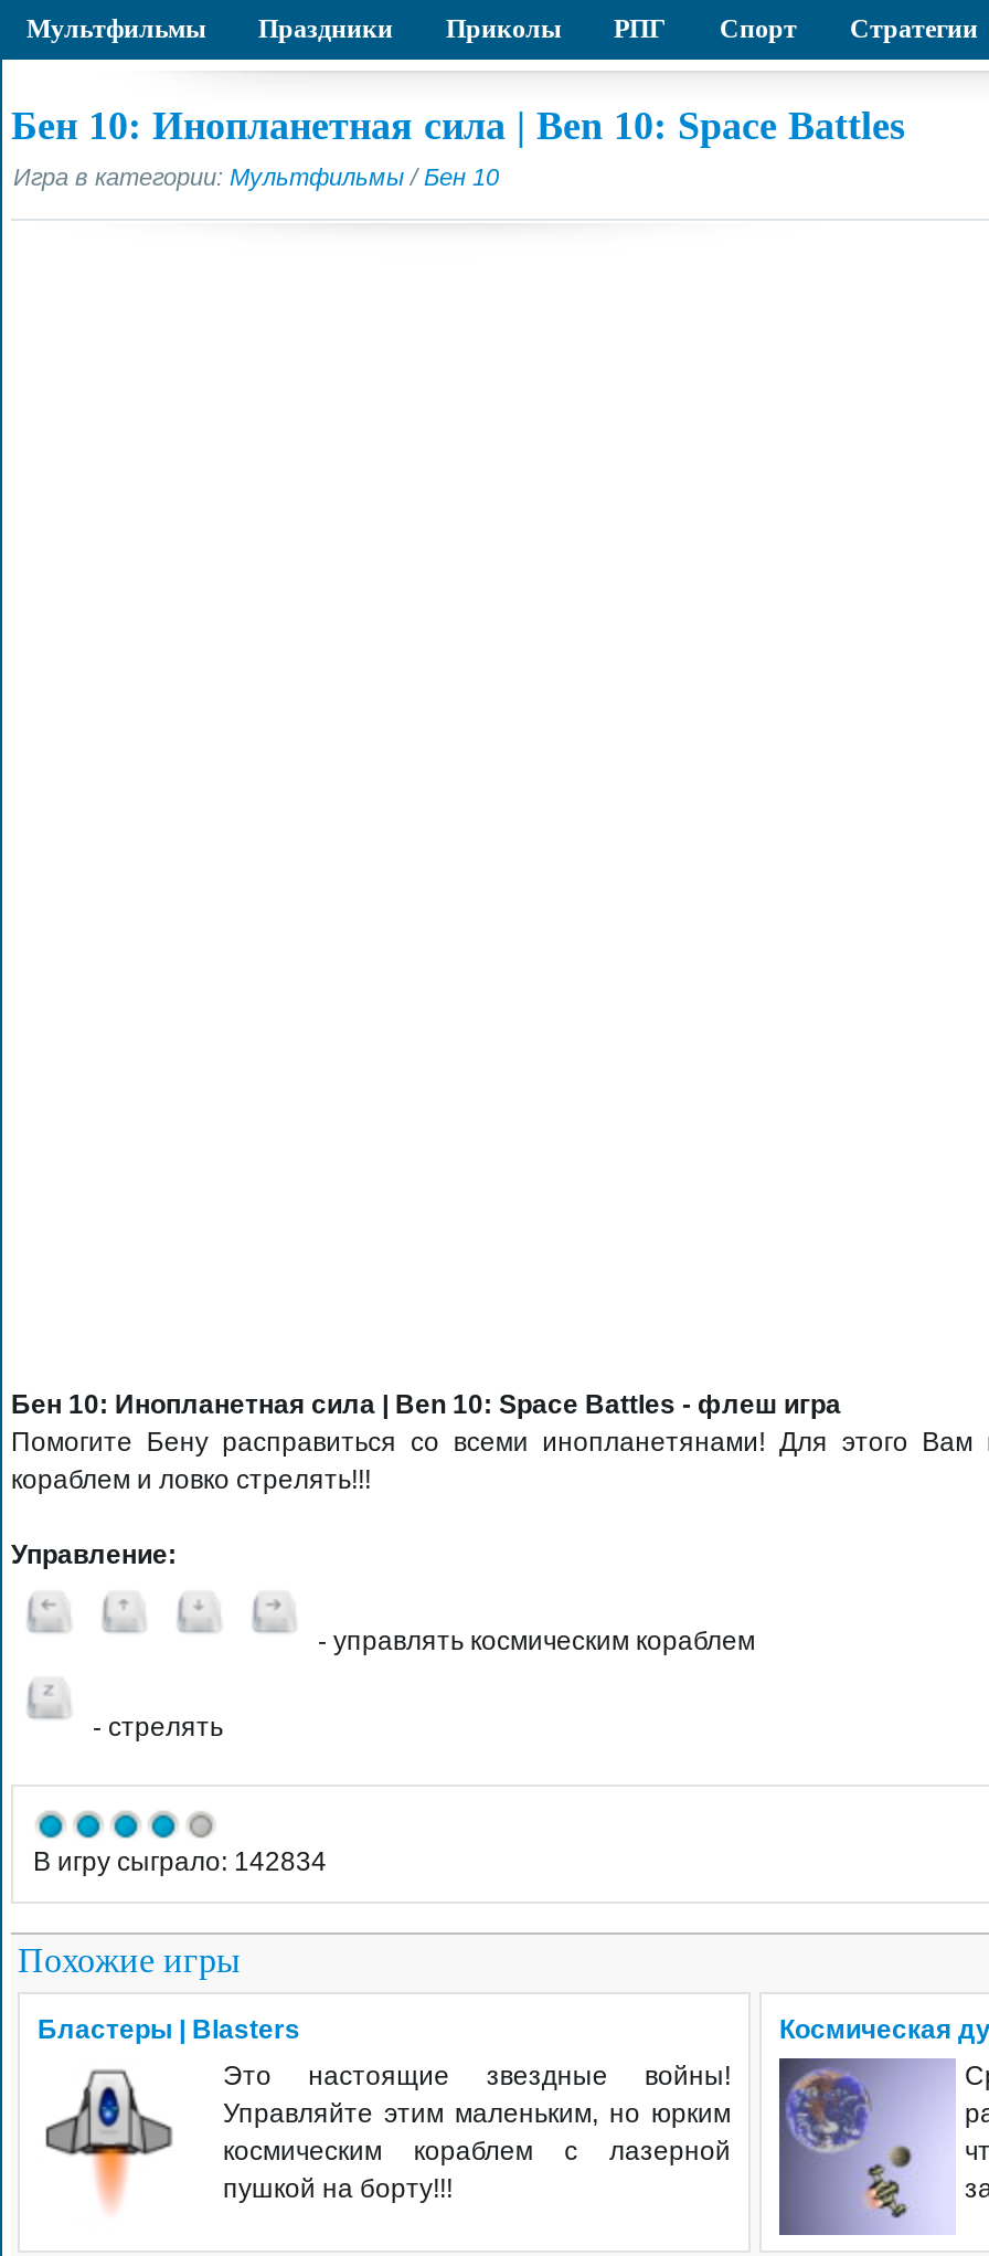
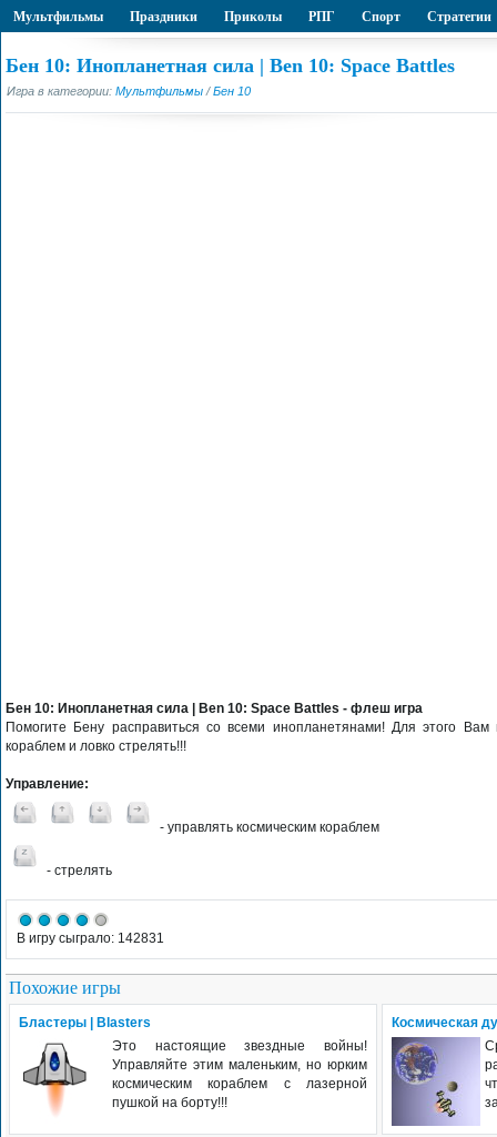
- В игру сыграло: 142834
+ В игру сыграло: 142831
